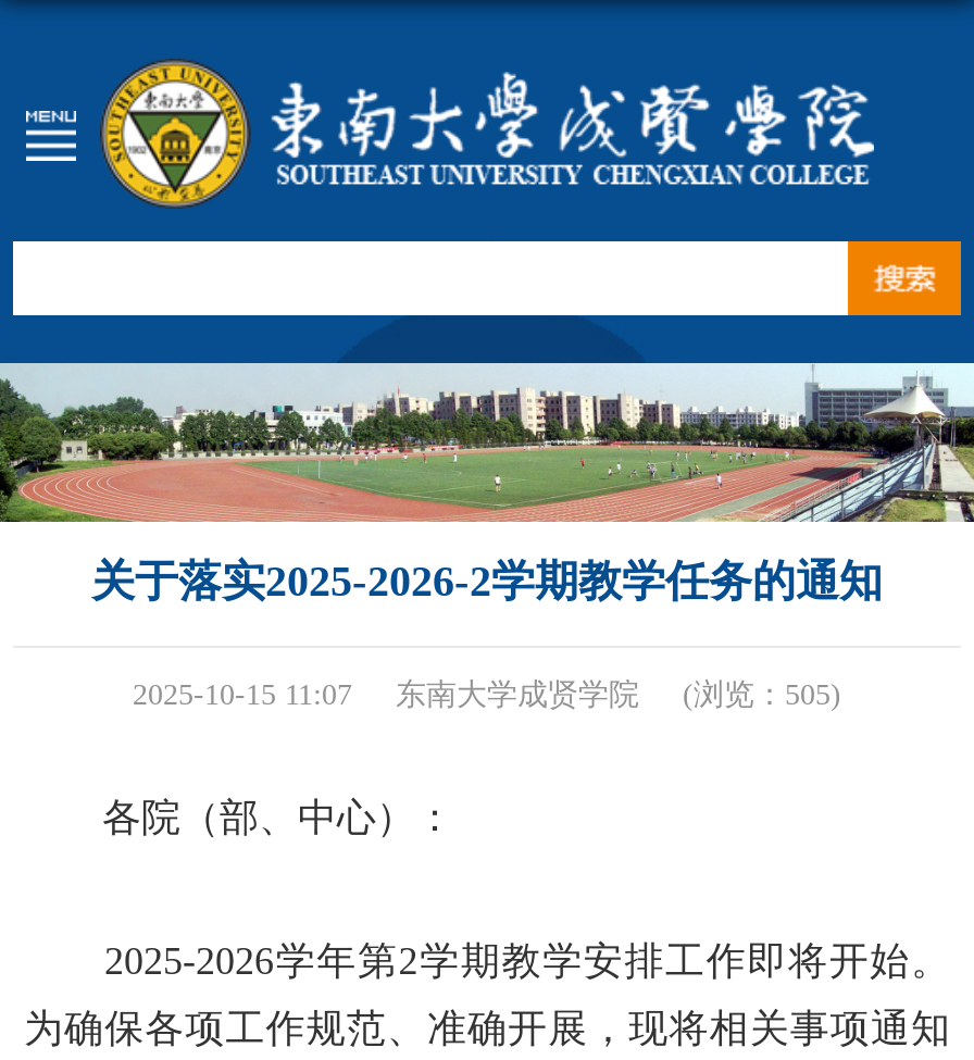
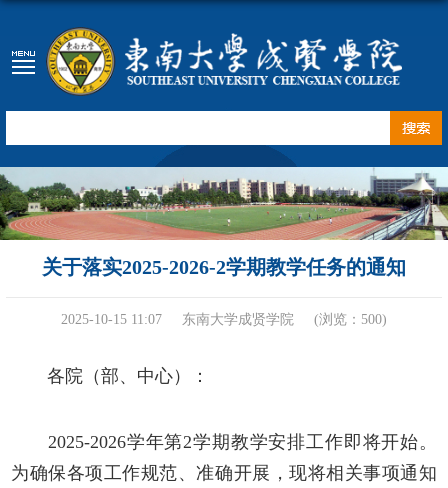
- 2025-10-15 11:07 东南大学成贤学院 (浏览：505)
+ 2025-10-15 11:07 东南大学成贤学院 (浏览：500)
